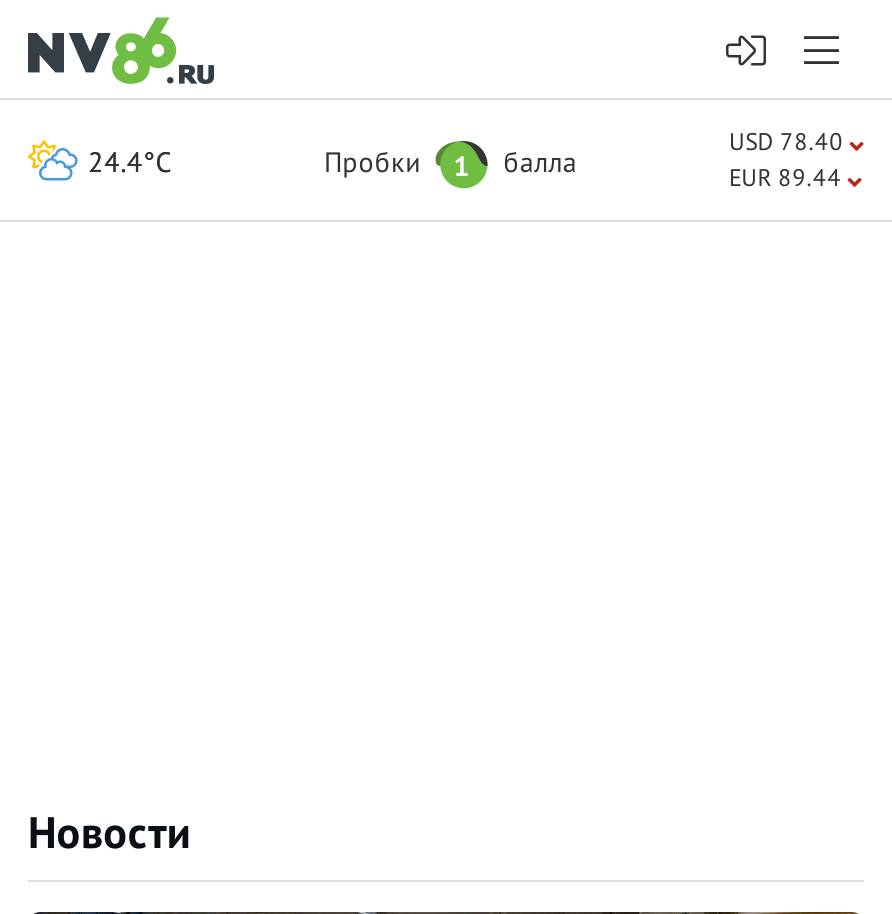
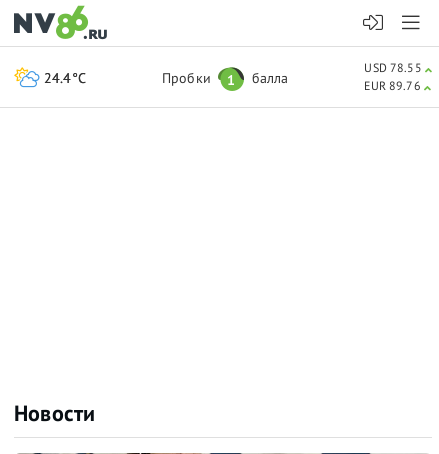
- USD 78.40
+ USD 78.55

- EUR 89.44
+ EUR 89.76
